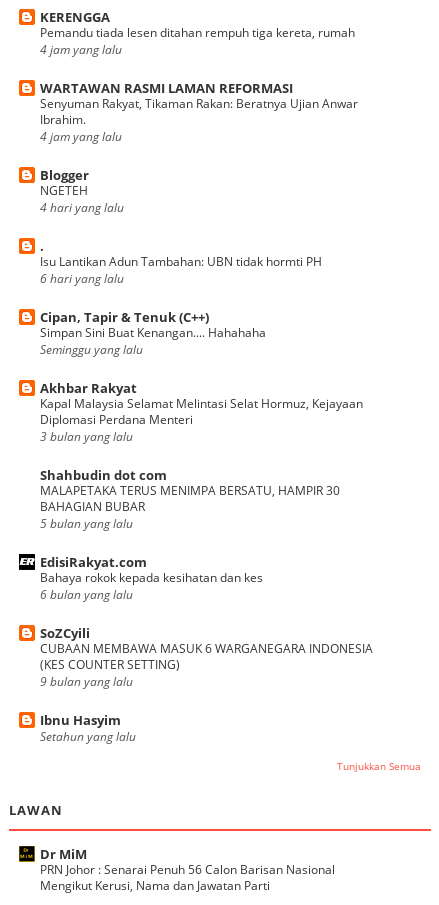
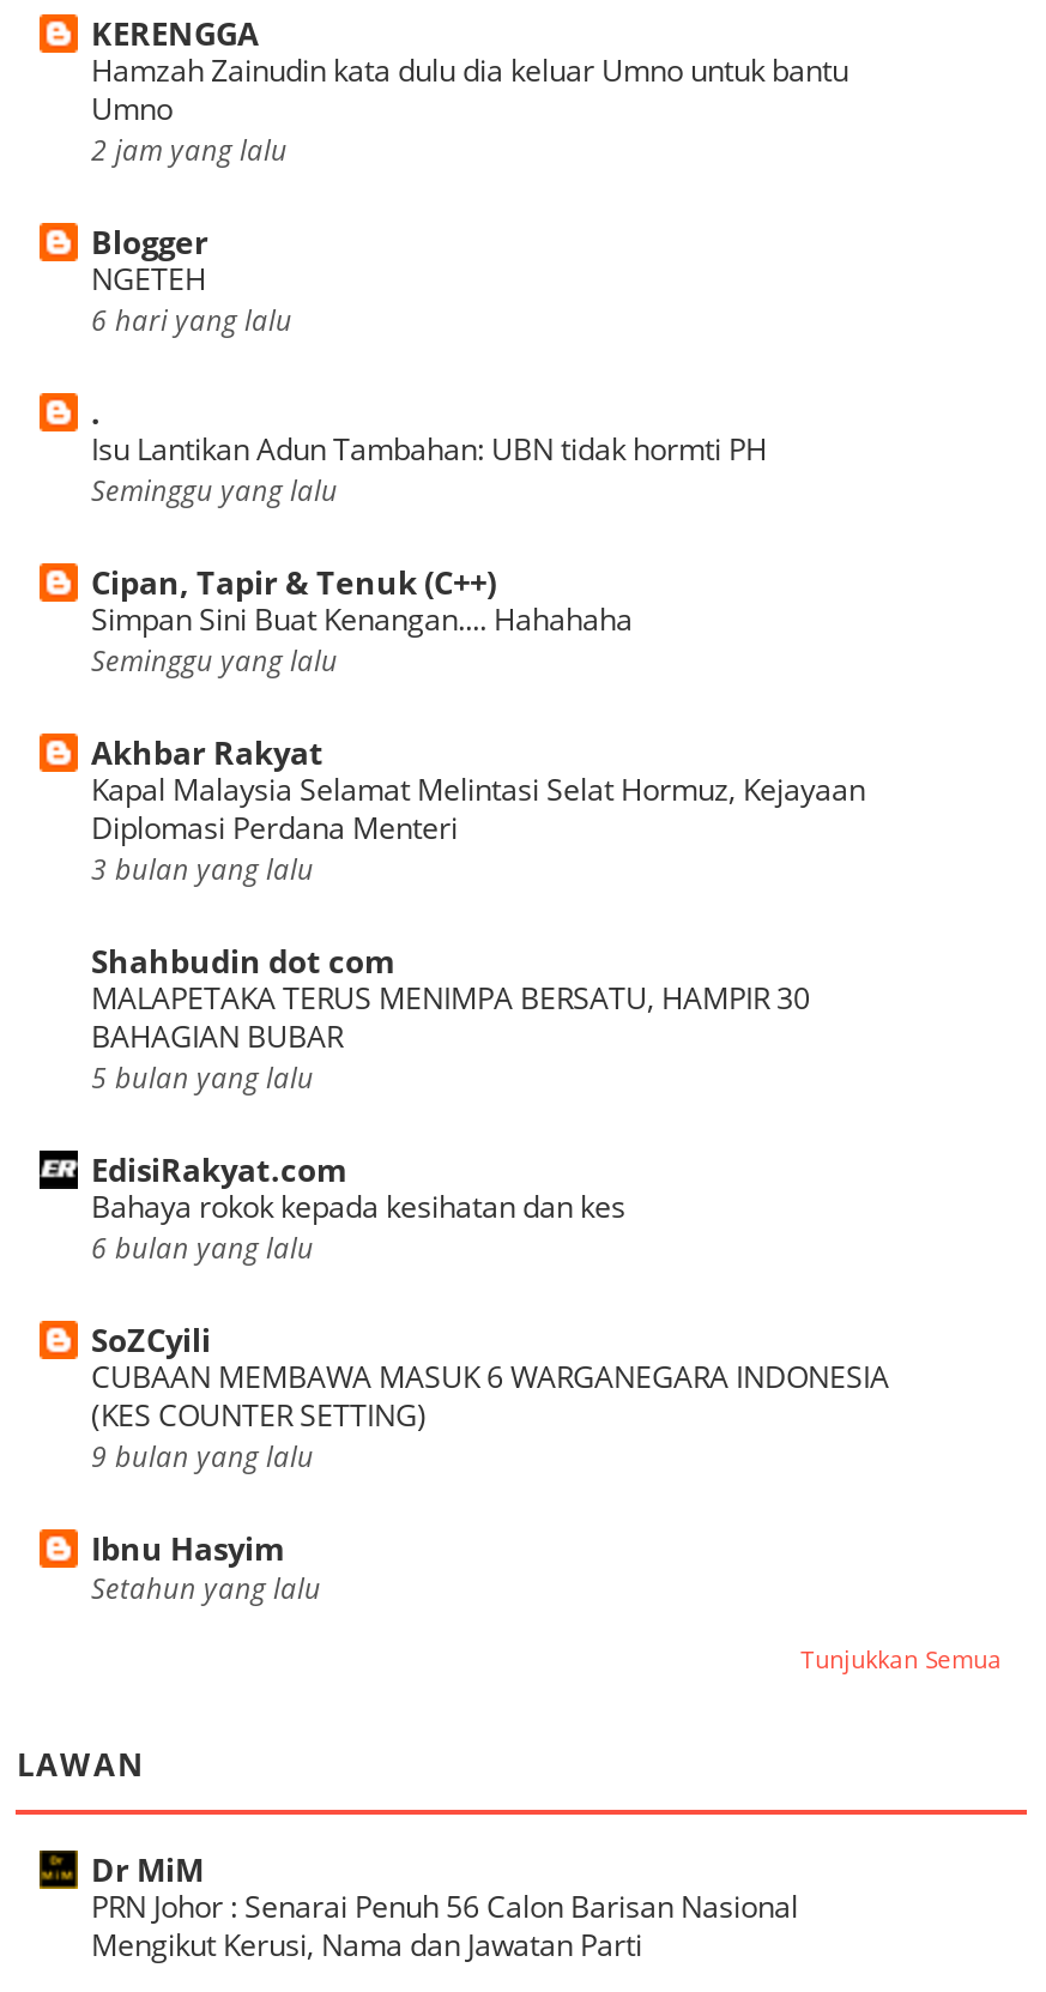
- Pemandu tiada lesen ditahan rempuh tiga kereta, rumah
- 4 jam yang lalu
- WARTAWAN RASMI LAMAN REFORMASI
- Senyuman Rakyat, Tikaman Rakan: Beratnya Ujian Anwar
- Ibrahim.
- 4 jam yang lalu
+ Hamzah Zainudin kata dulu dia keluar Umno untuk bantu
+ Umno
+ 2 jam yang lalu

- 4 hari yang lalu

moved up: 6 hari yang lalu

+ Seminggu yang lalu
